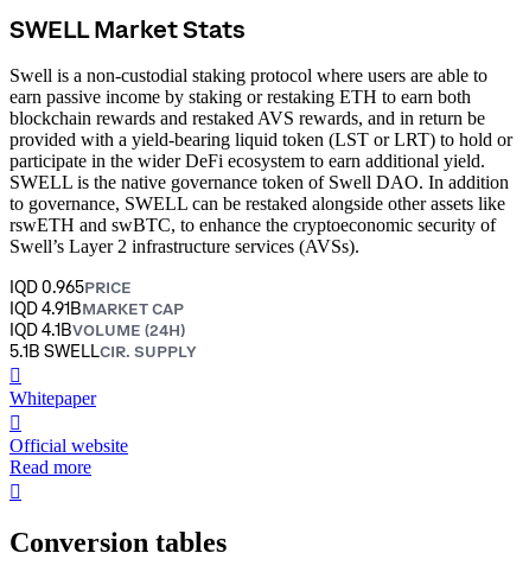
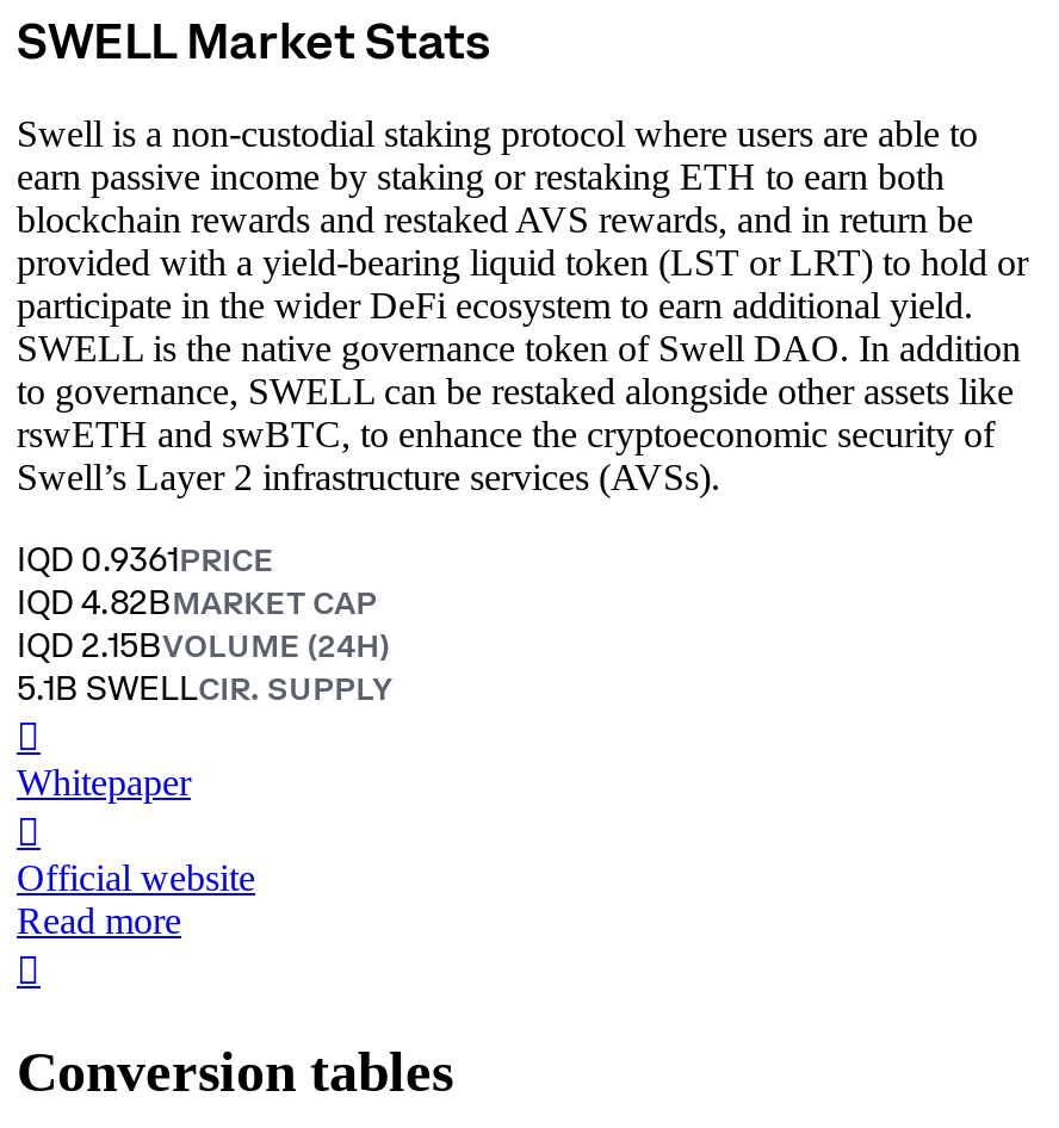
- IQD 0.965PRICE
+ IQD 0.9361PRICE

- IQD 4.91BMARKET CAP
+ IQD 4.82BMARKET CAP

- IQD 4.1BVOLUME (24H)
+ IQD 2.15BVOLUME (24H)
